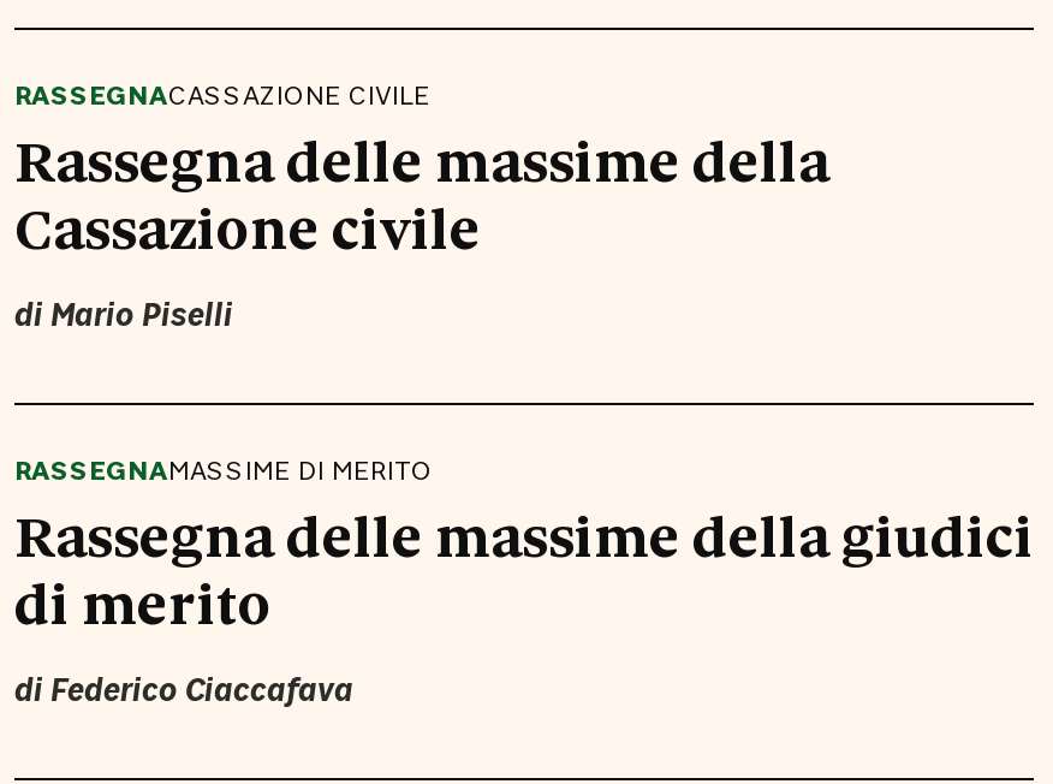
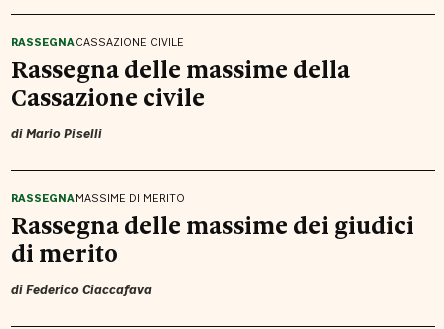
- Rassegna delle massime della giudici
+ Rassegna delle massime dei giudici
